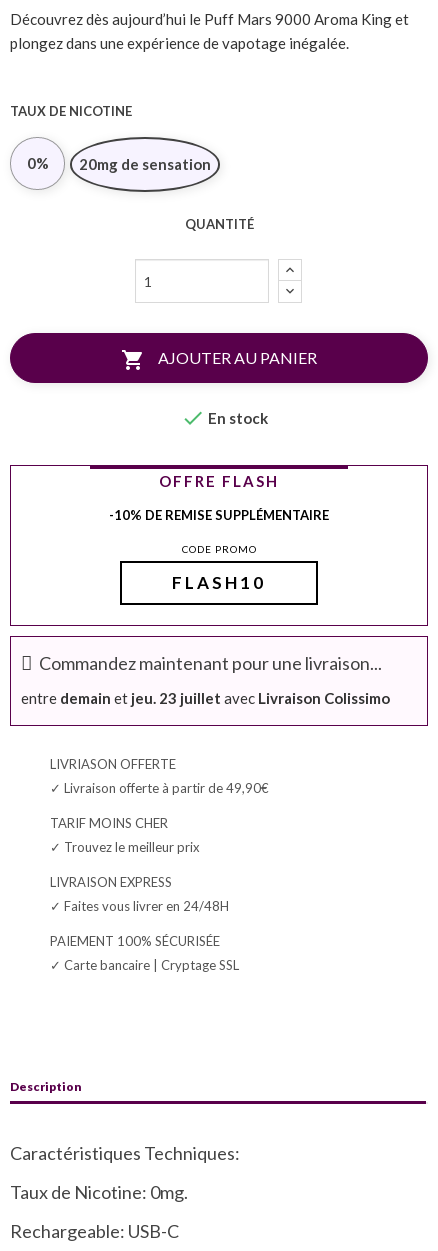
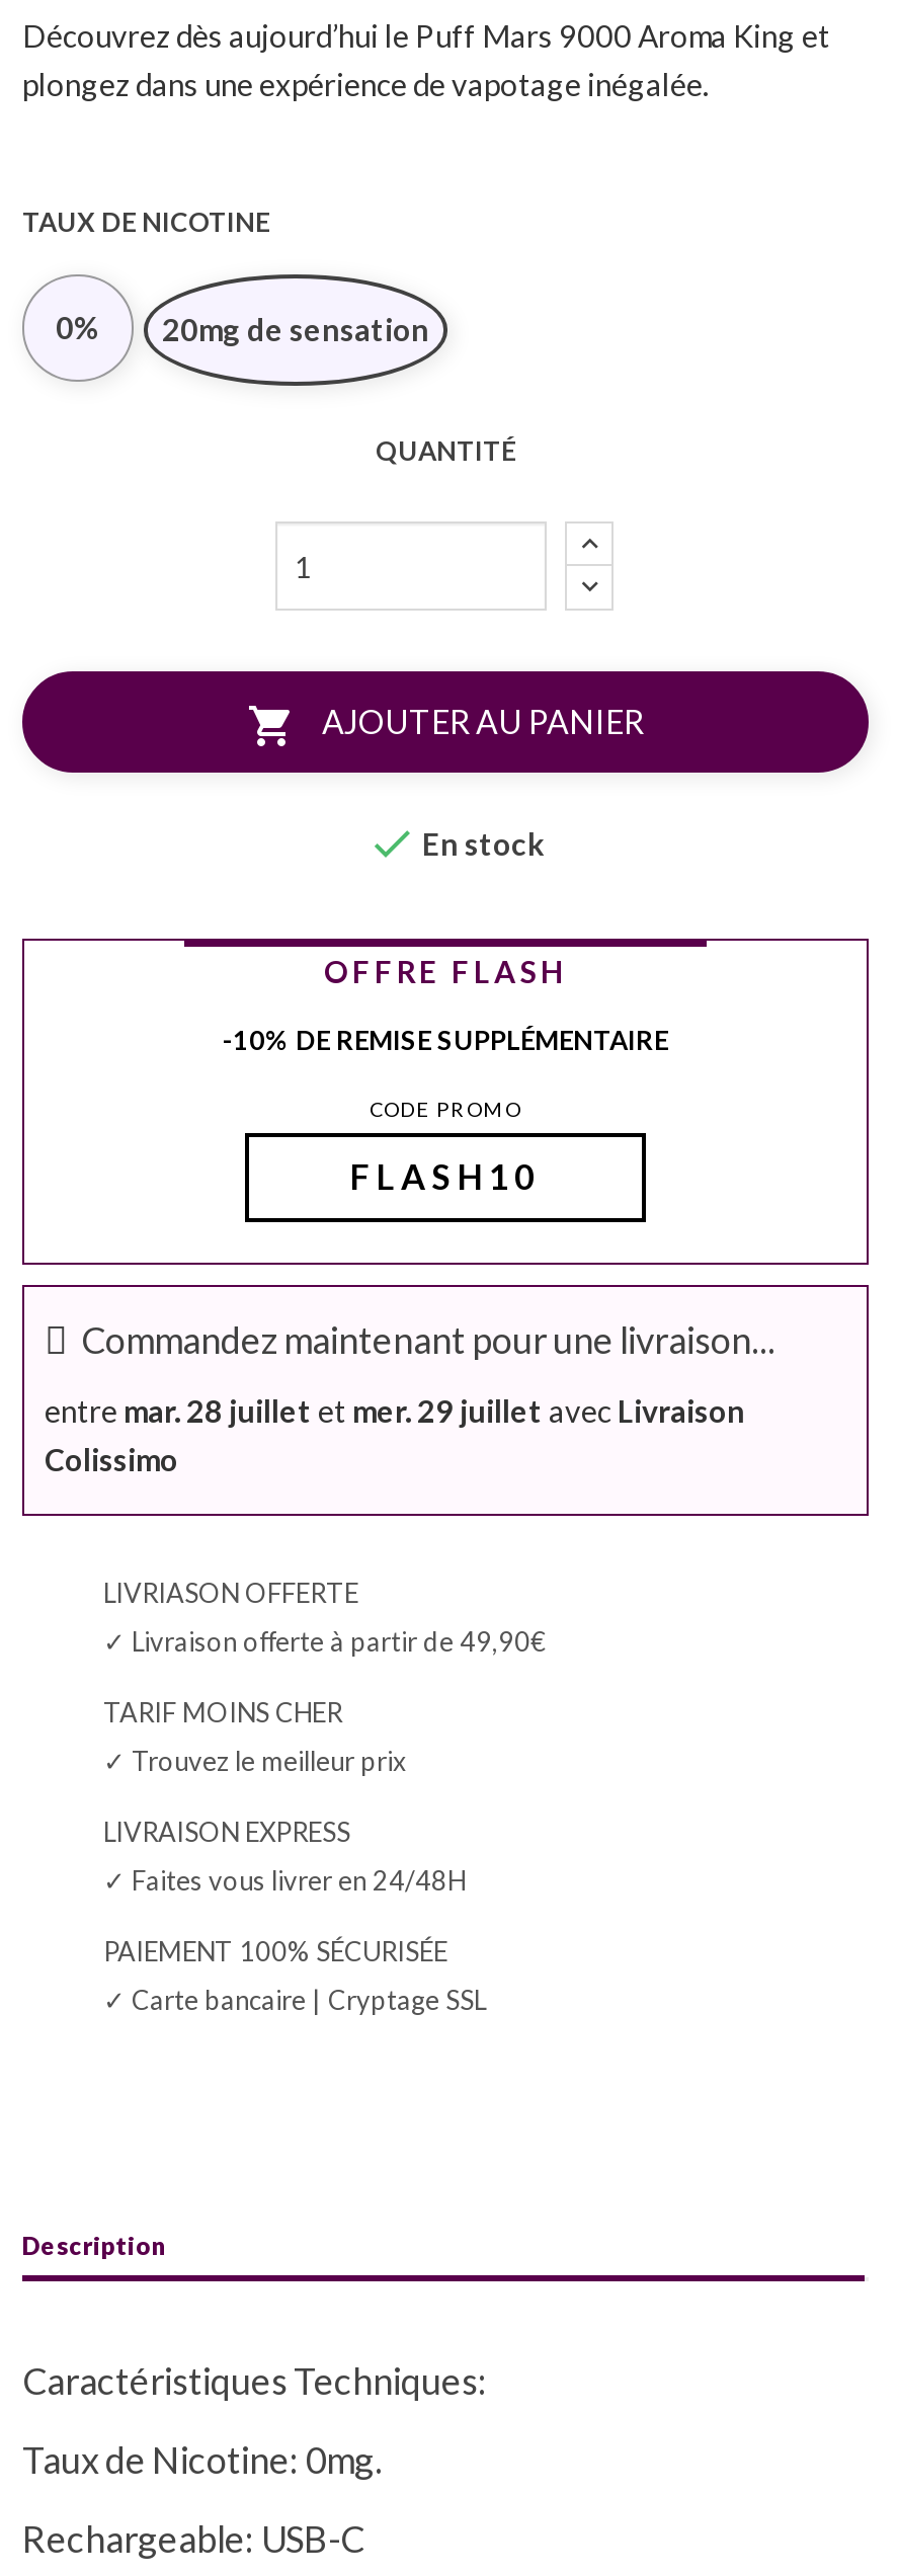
- entre demain et jeu. 23 juillet avec Livraison Colissimo
+ entre mar. 28 juillet et mer. 29 juillet avec Livraison
+ Colissimo
